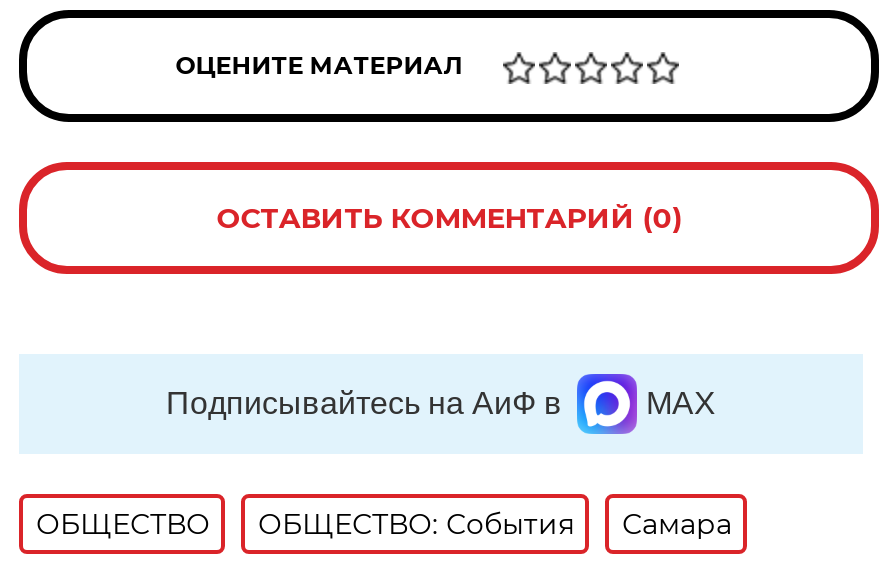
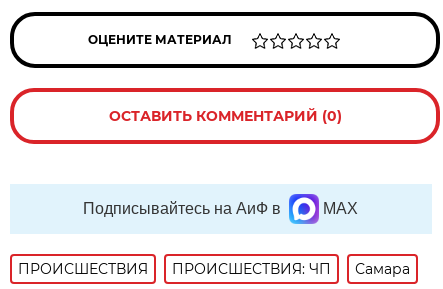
- ОБЩЕСТВО
- ОБЩЕСТВО: События
+ ПРОИСШЕСТВИЯ
+ ПРОИСШЕСТВИЯ: ЧП
